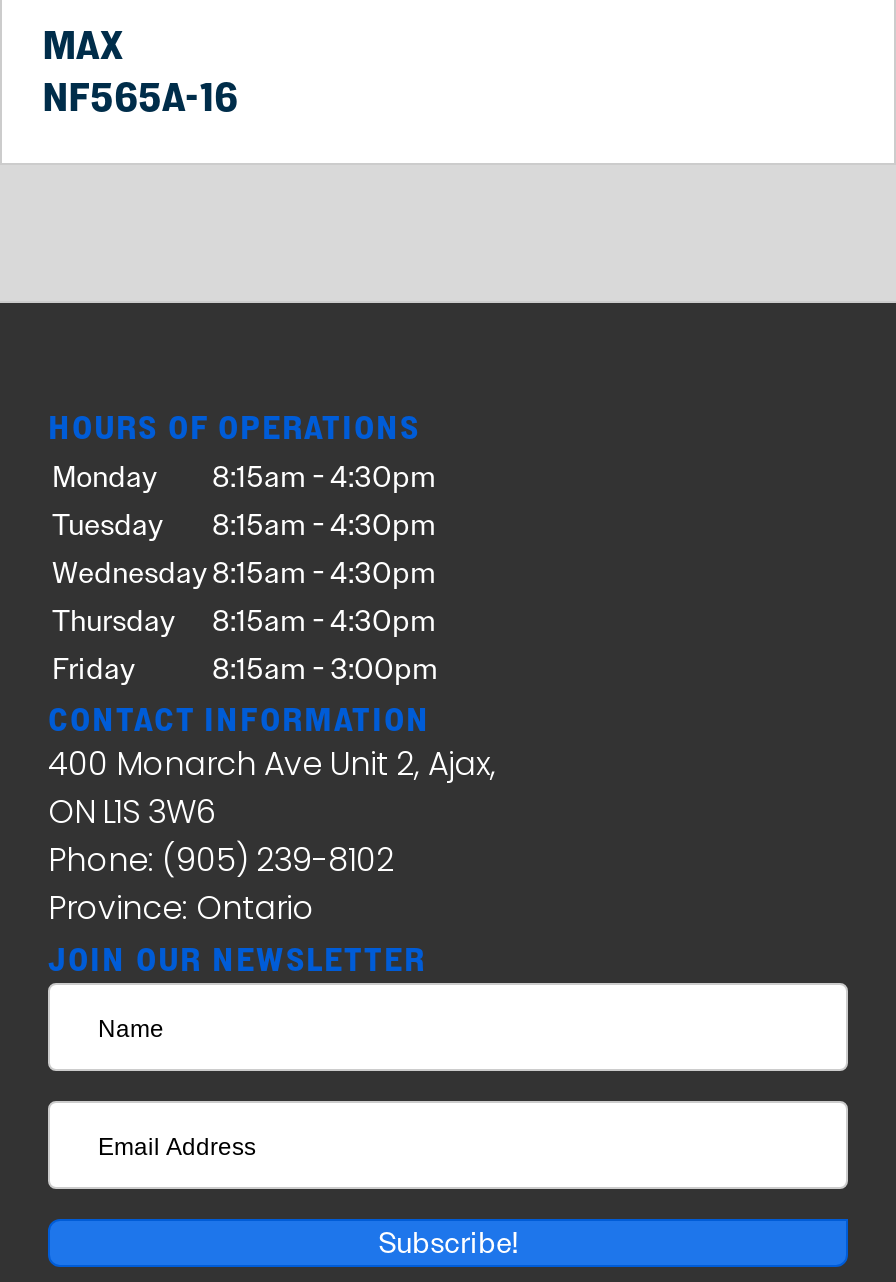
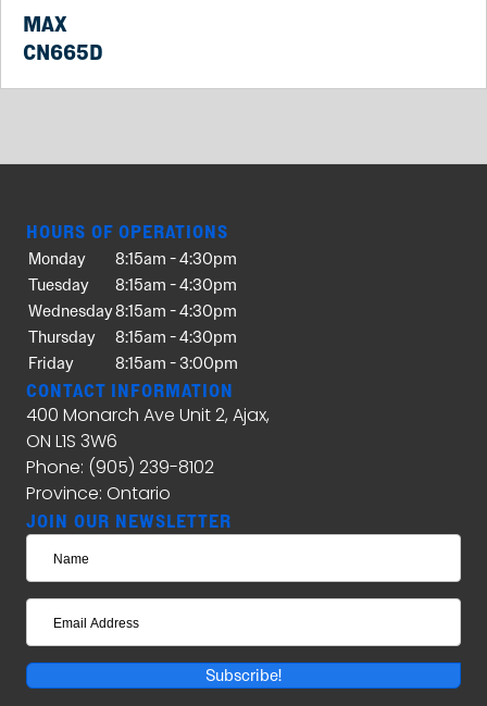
- NF565A-16
+ CN665D
